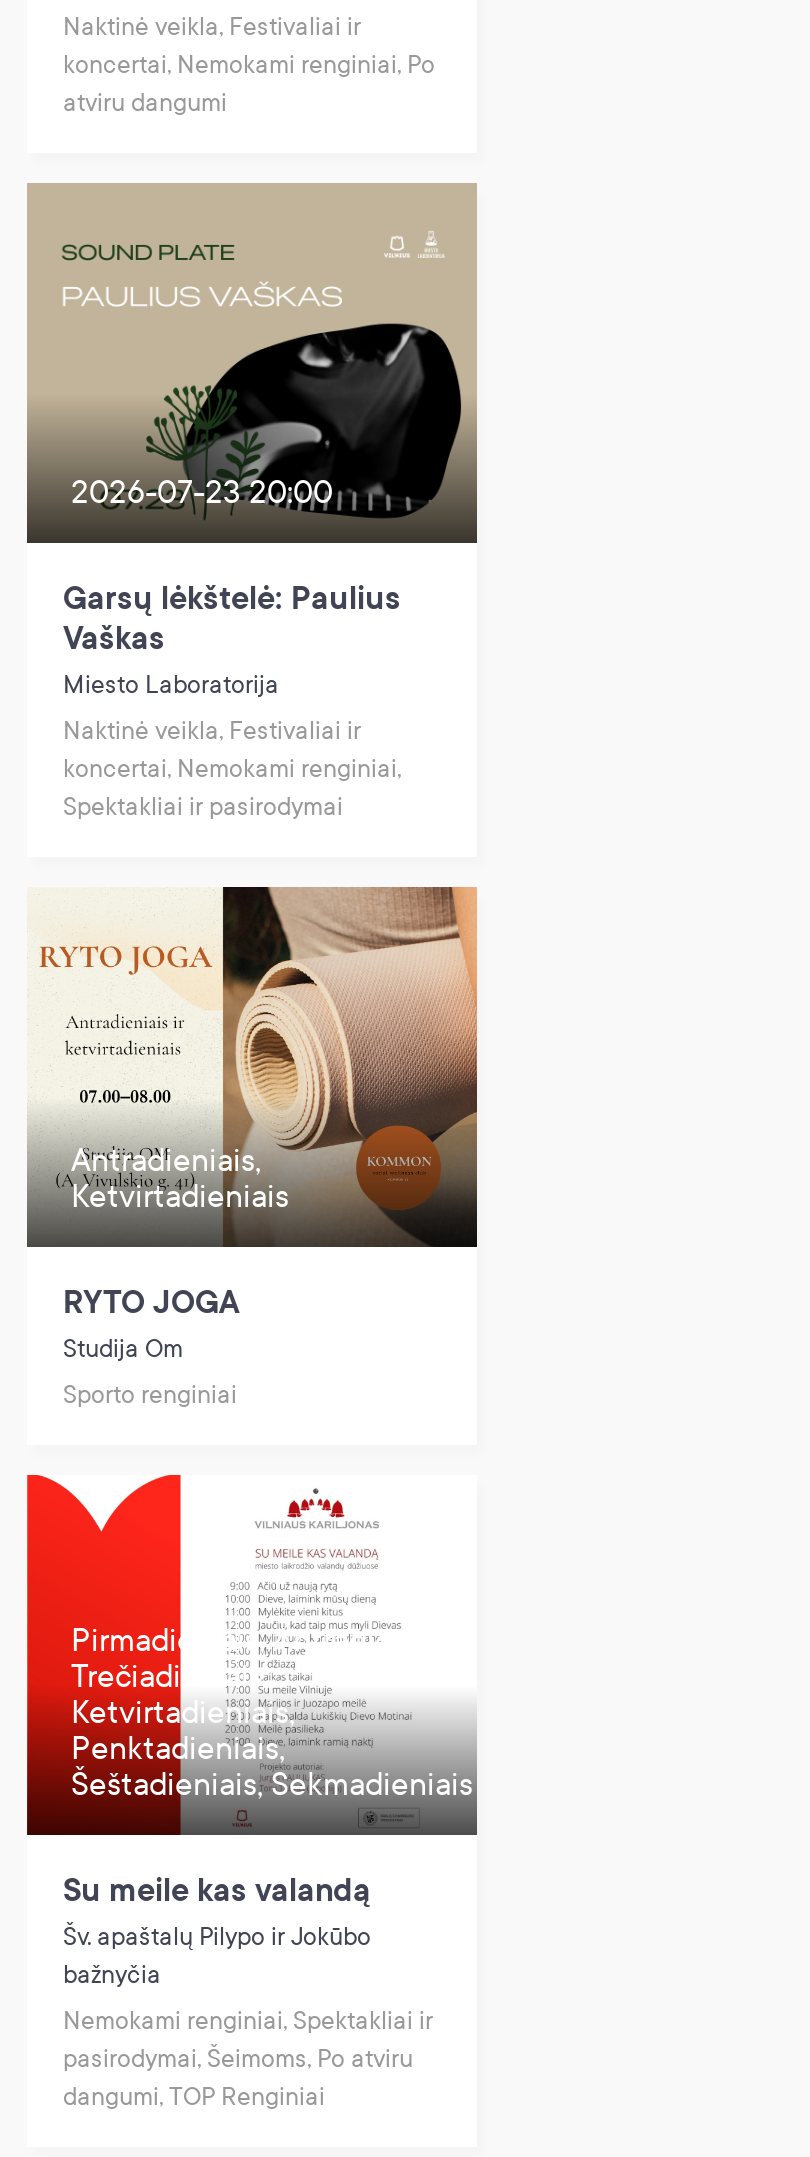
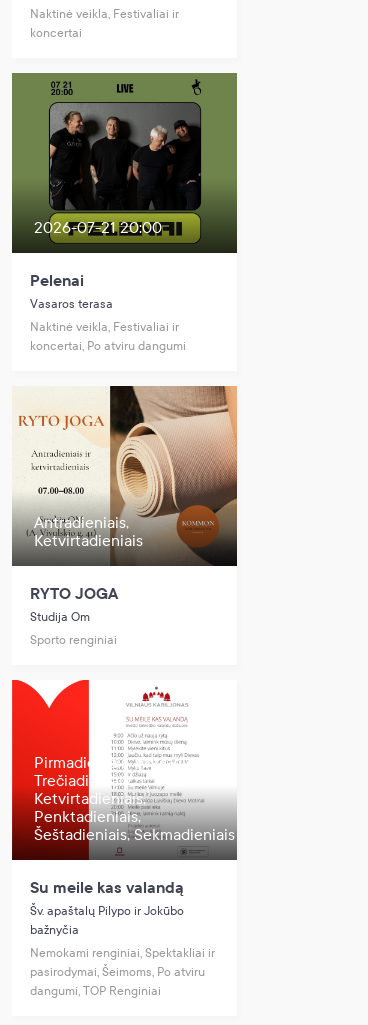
- koncertai, Nemokami renginiai, Po
- atviru dangumi
+ koncertai

- [image]
- 2026-07-23 20:00
+ [image]
+ 2026-07-21 20:00

- Garsų lėkštelė: Paulius
- Vaškas
- Miesto Laboratorija
+ Pelenai
+ Vasaros terasa

- koncertai, Nemokami renginiai,
- Spektakliai ir pasirodymai
+ koncertai, Po atviru dangumi
